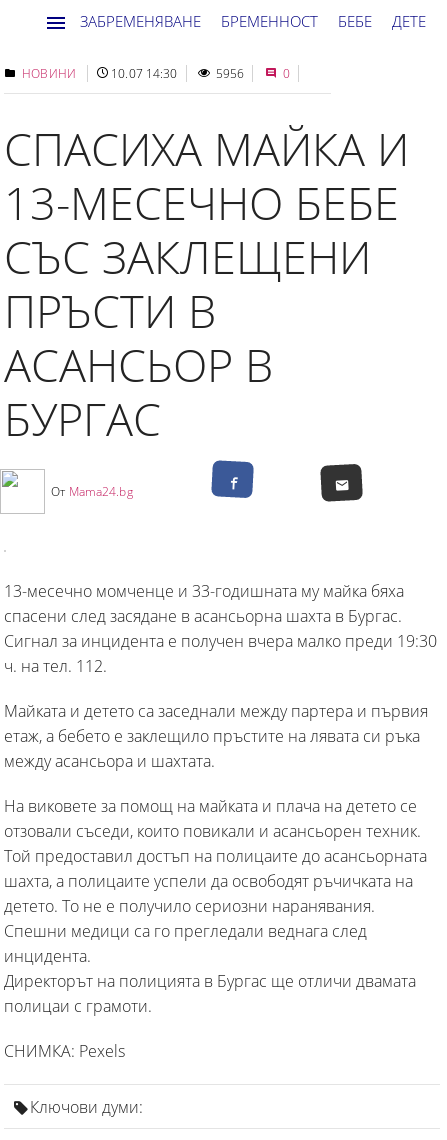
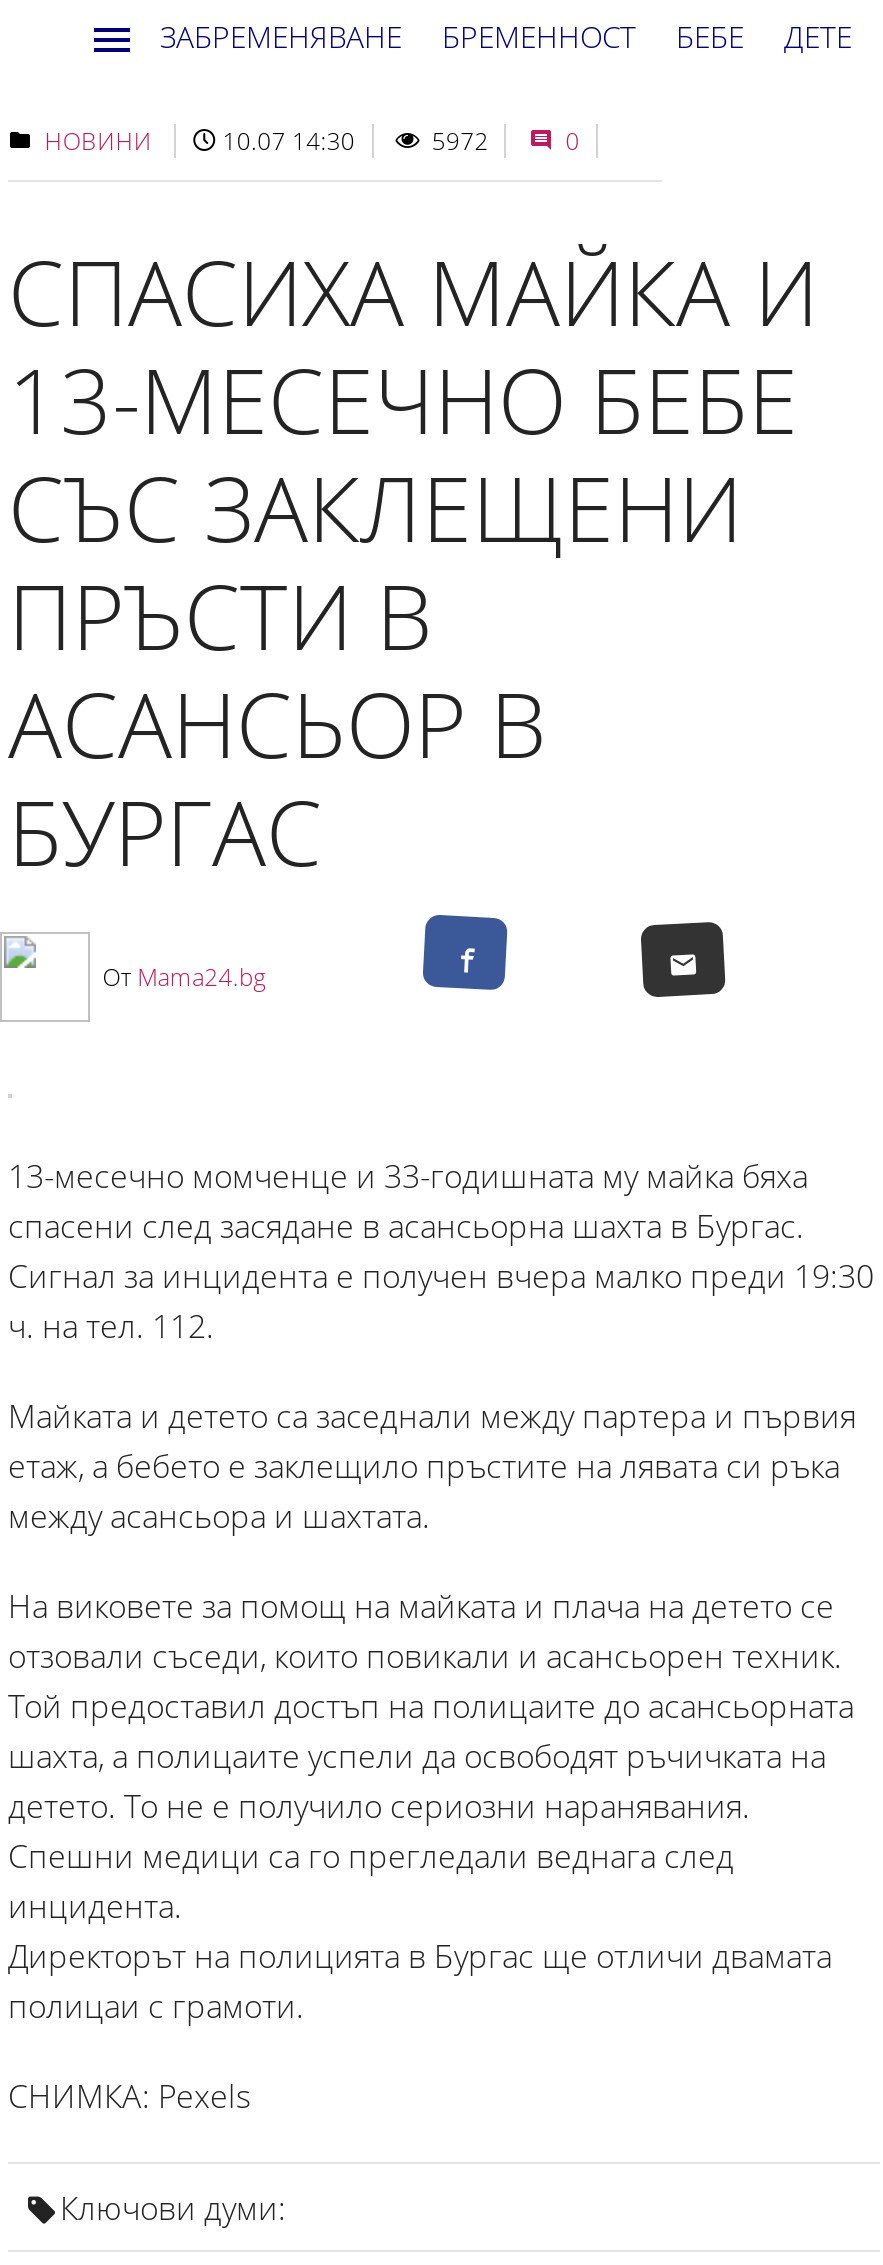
- 5956
+ 5972
